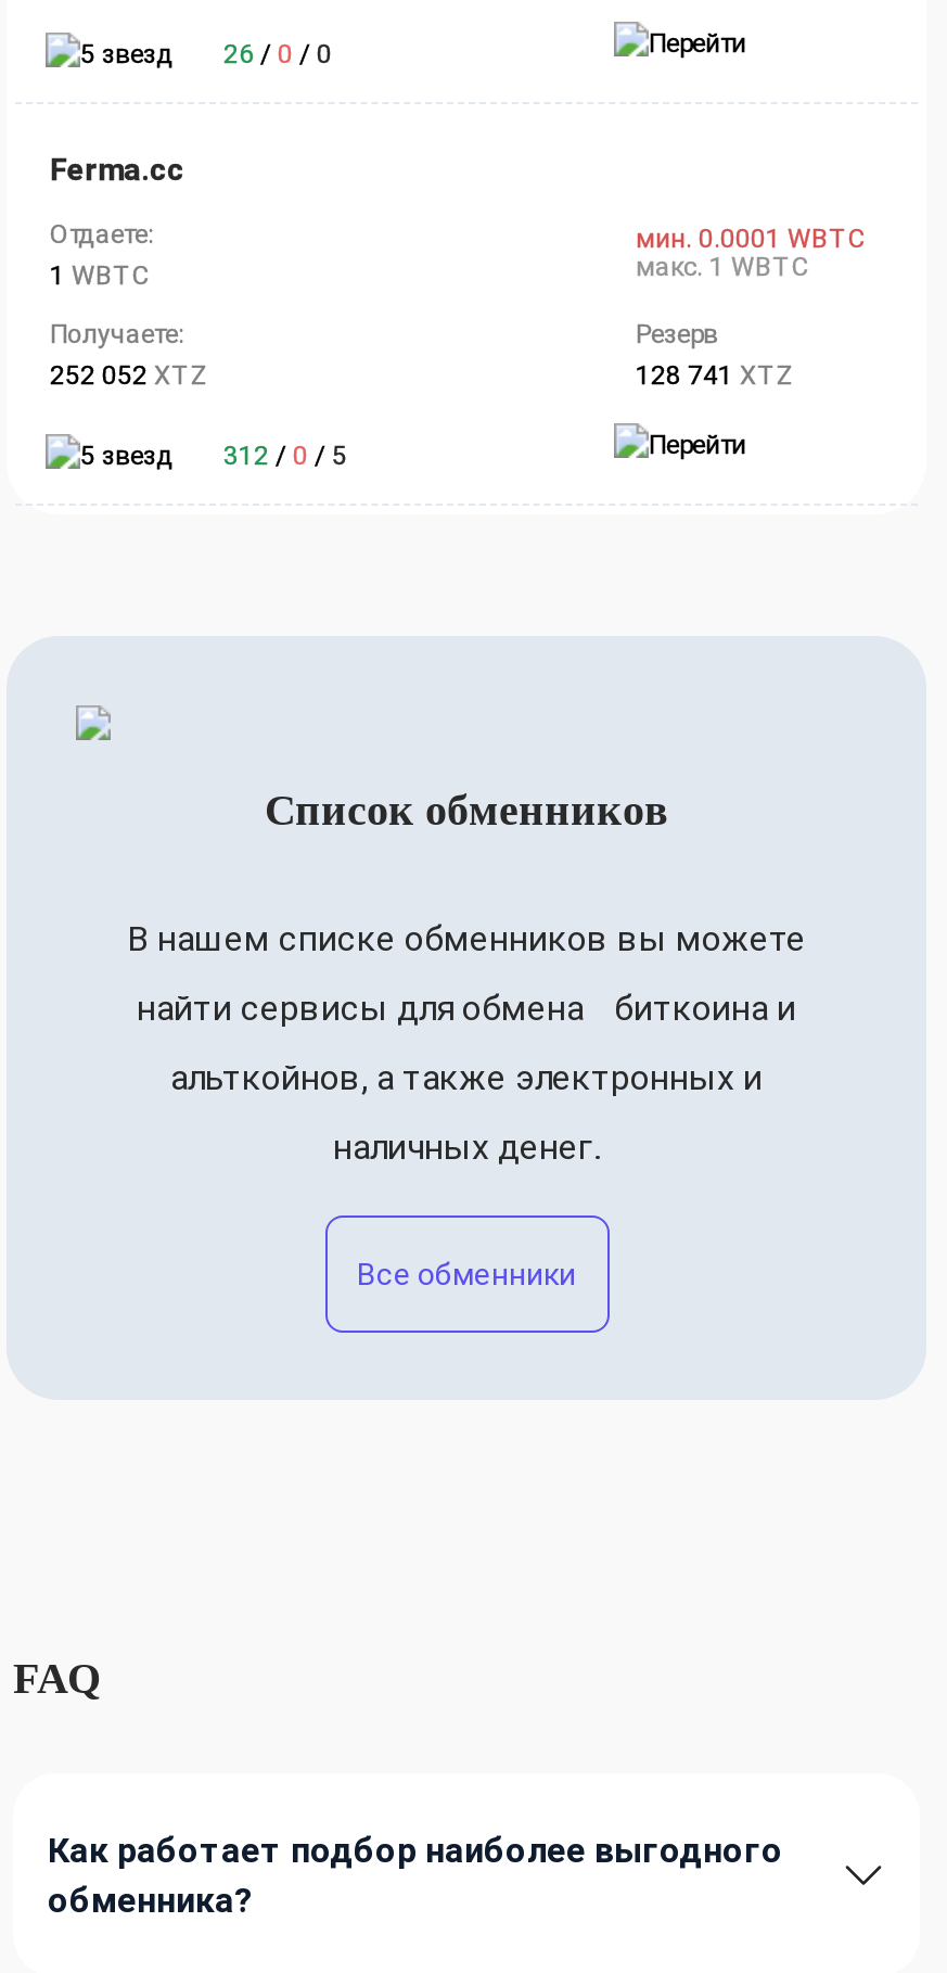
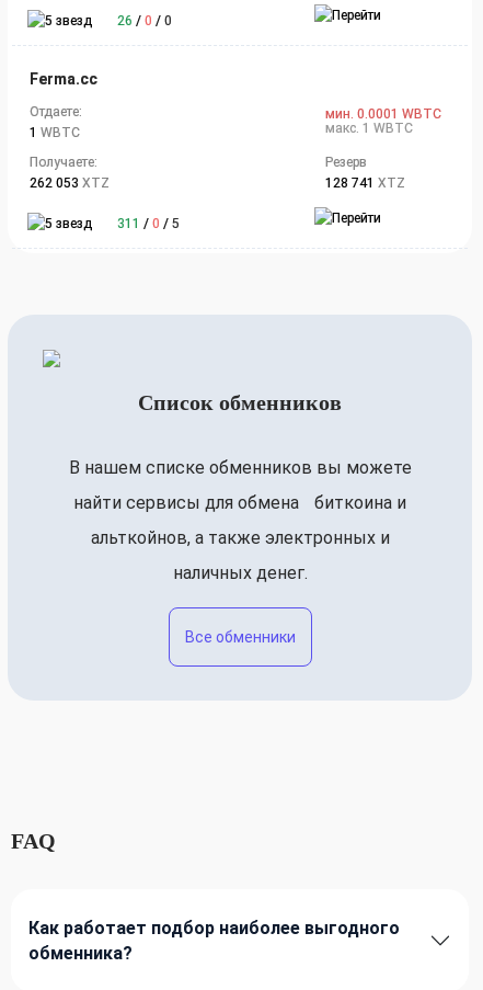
- 252 052 XTZ
+ 262 053 XTZ

- 312 / 0 / 5
+ 311 / 0 / 5
